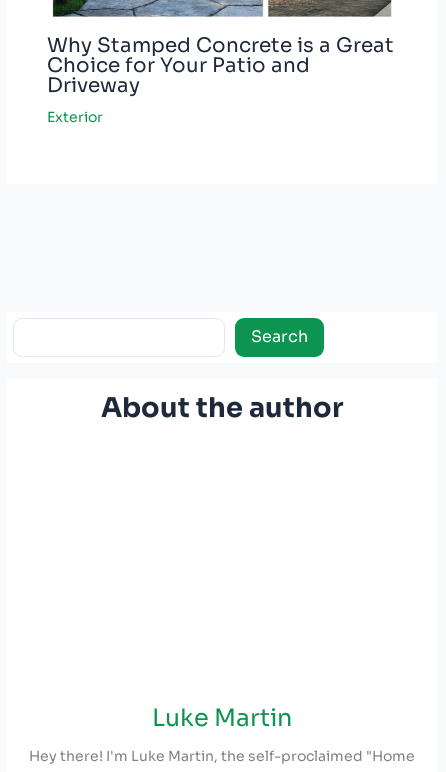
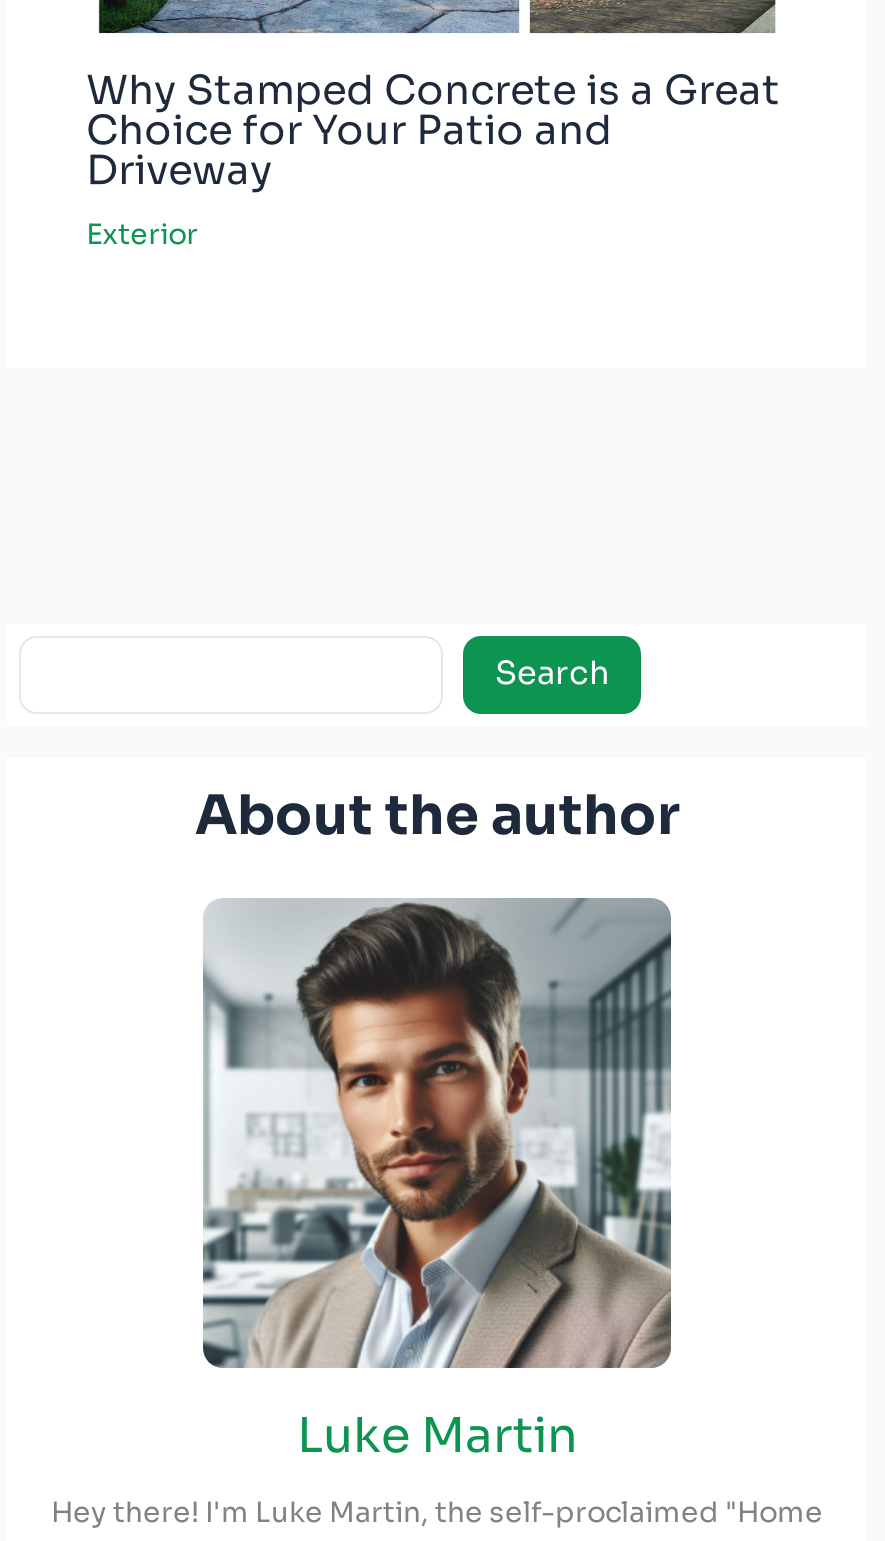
+ [image]
